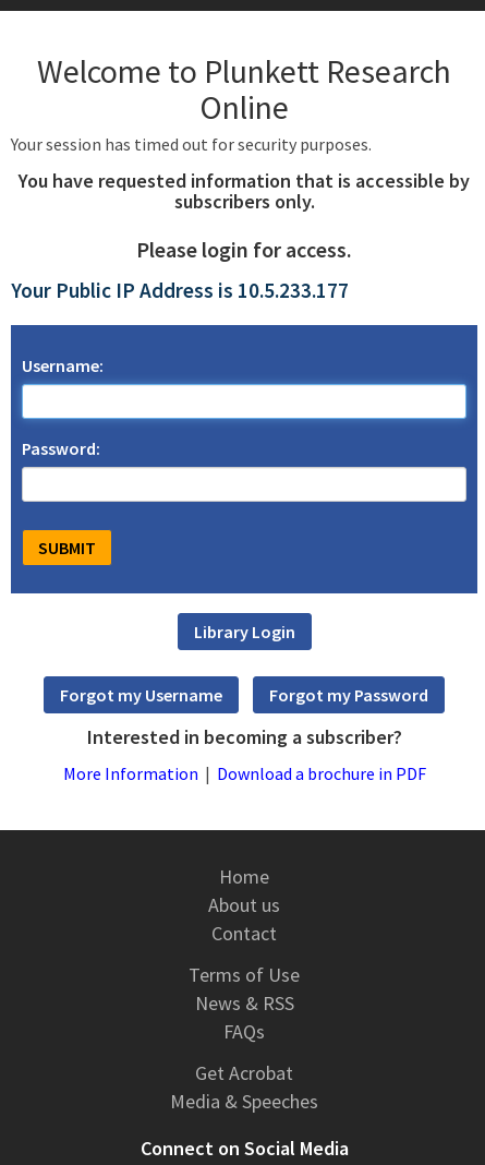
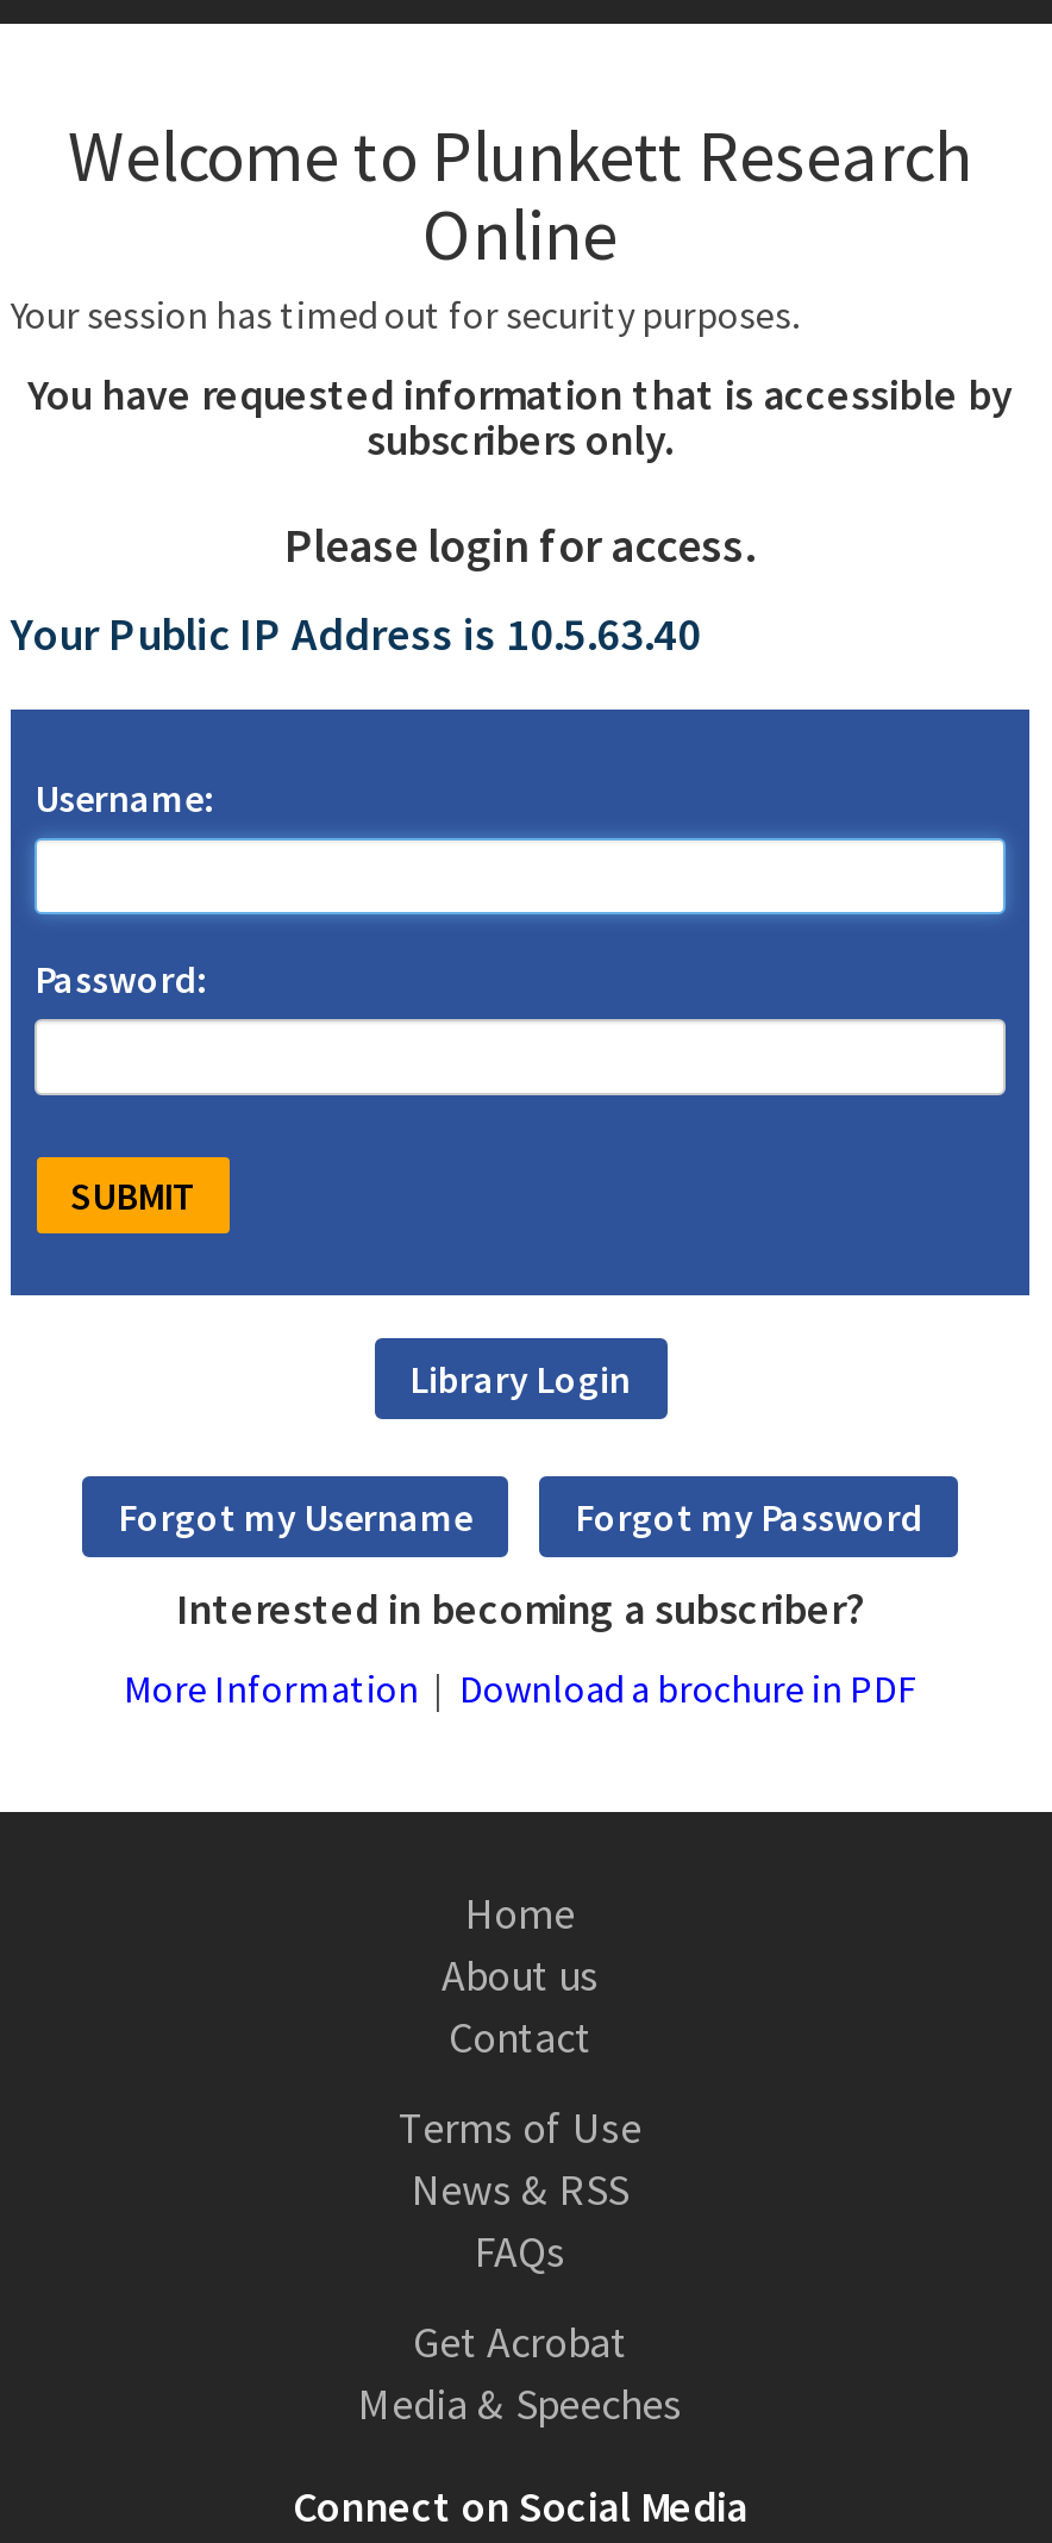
- Your Public IP Address is 10.5.233.177
+ Your Public IP Address is 10.5.63.40
